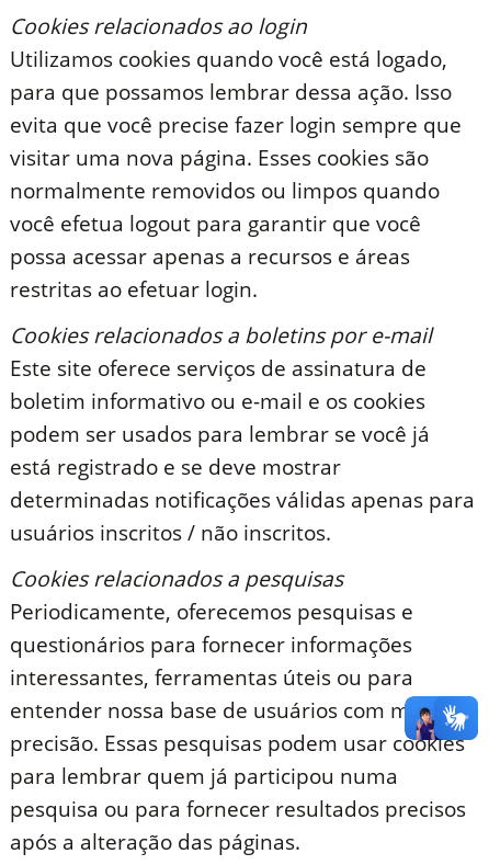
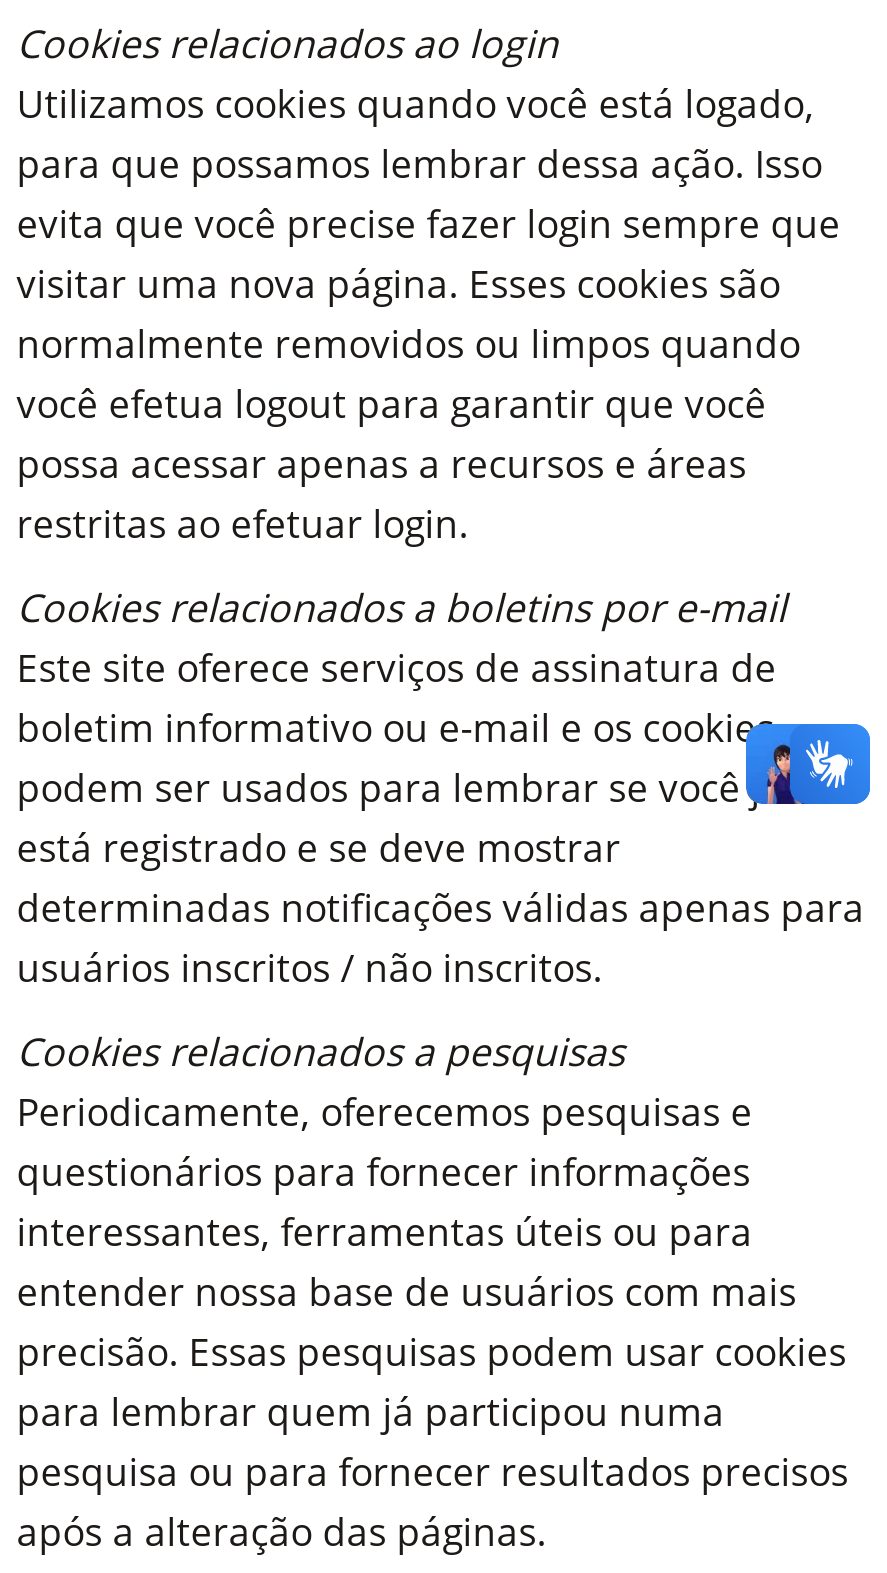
+ [image]

- [image]
